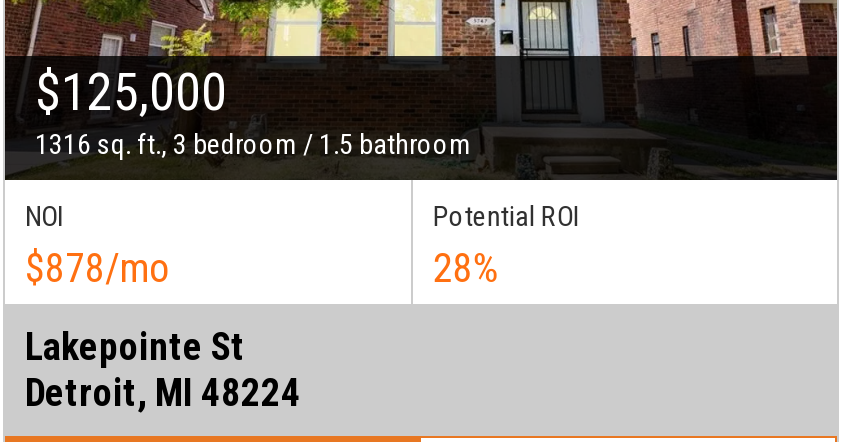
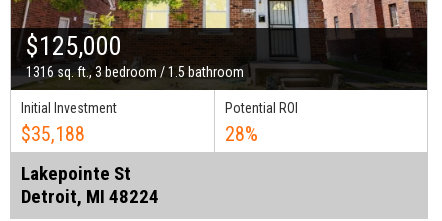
- NOI
- $878/mo
+ Initial Investment
+ $35,188
